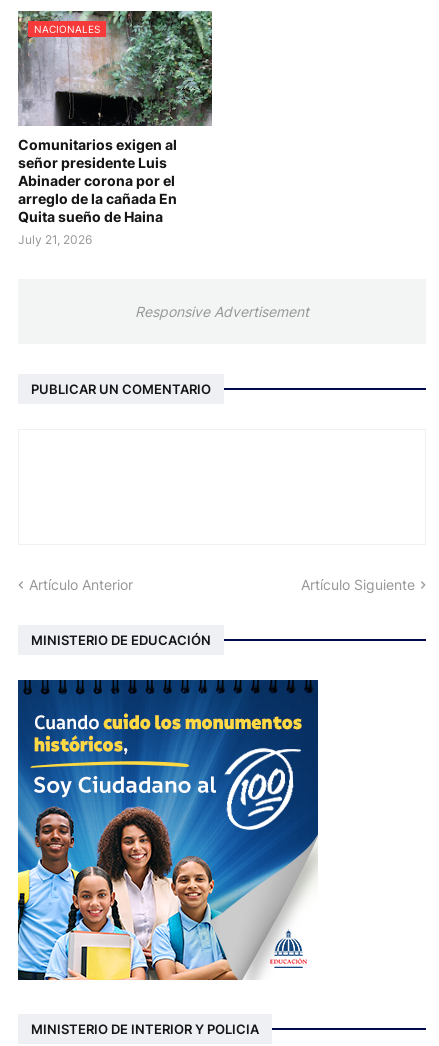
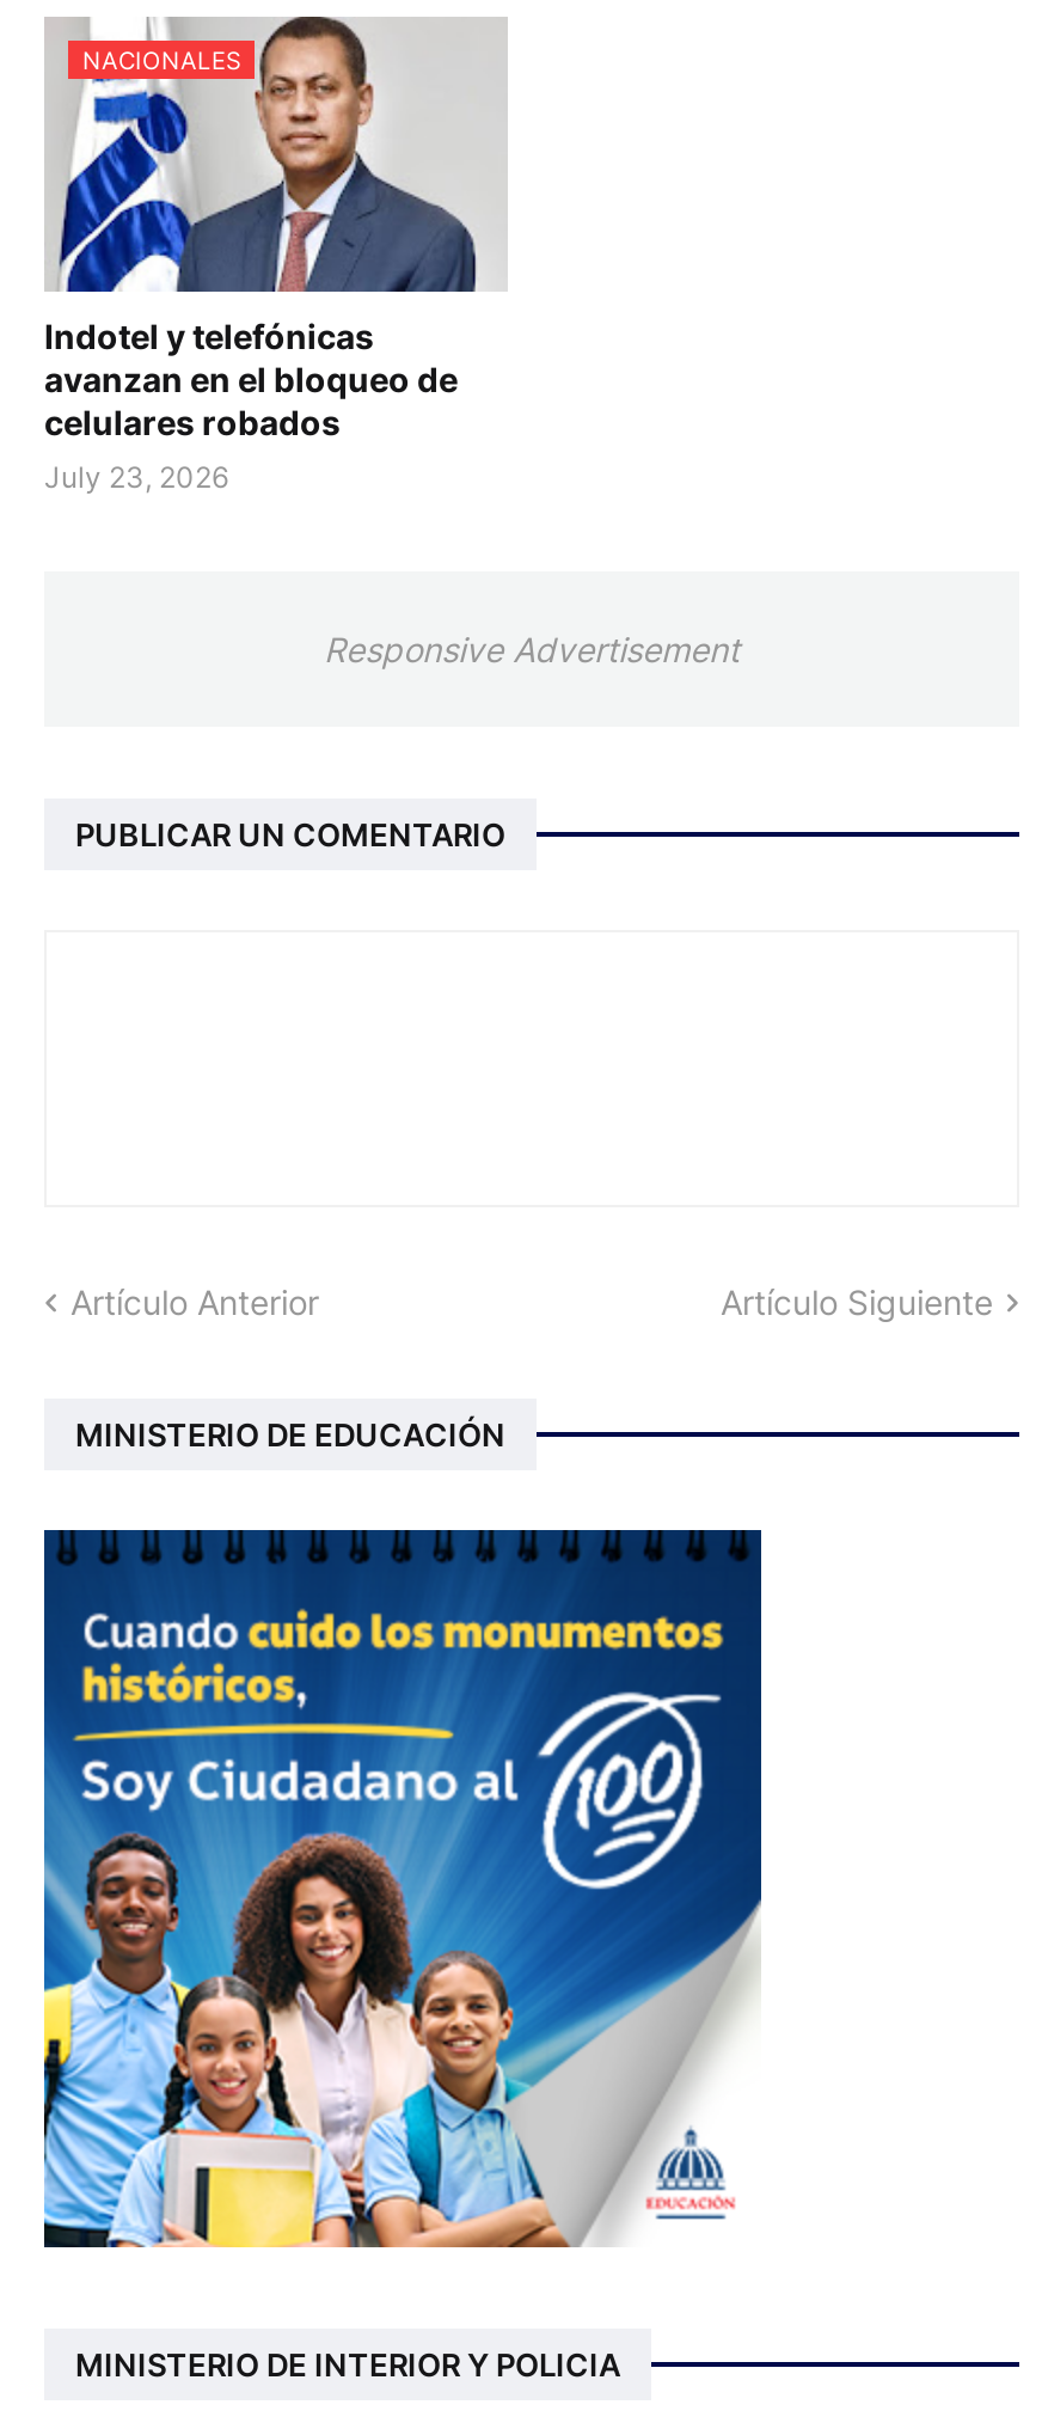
- [image]
- Comunitarios exigen al
- señor presidente Luis
- Abinader corona por el
- arreglo de la cañada En
- Quita sueño de Haina
- July 21, 2026
+ [image]
+ Indotel y telefónicas
+ avanzan en el bloqueo de
+ celulares robados
+ July 23, 2026
